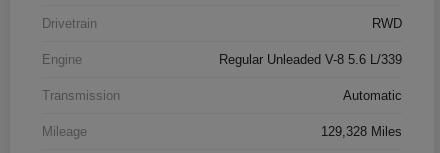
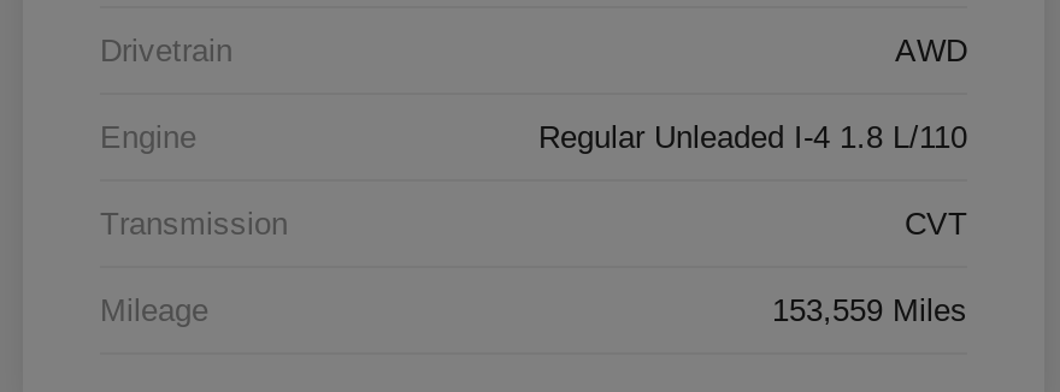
- RWD
+ AWD

- Regular Unleaded V-8 5.6 L/339
+ Regular Unleaded I-4 1.8 L/110

- Automatic
+ CVT

- 129,328 Miles
+ 153,559 Miles
